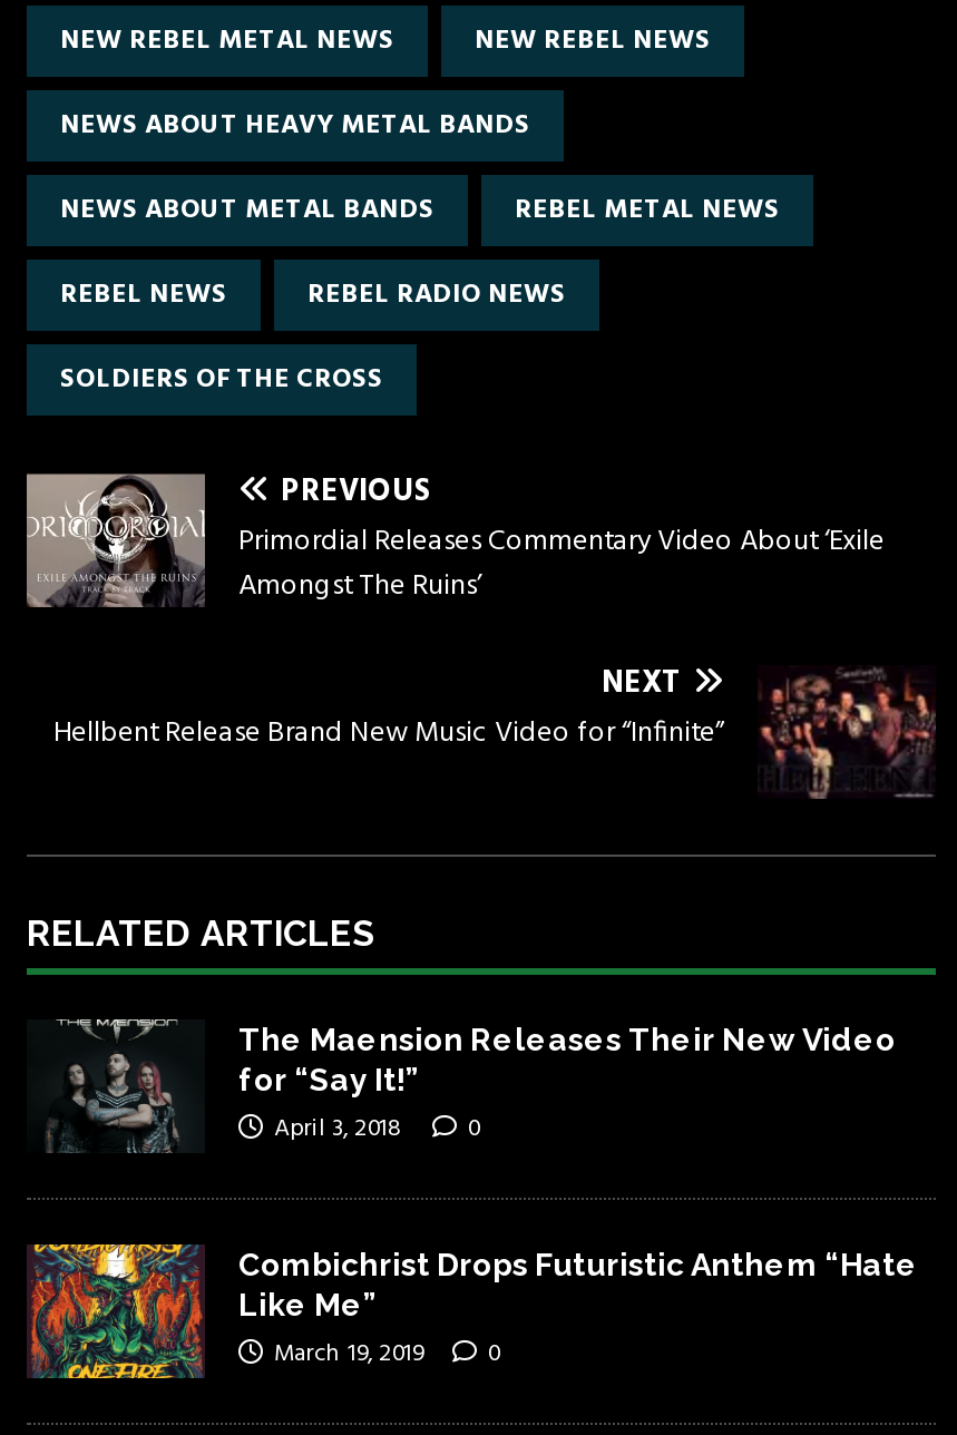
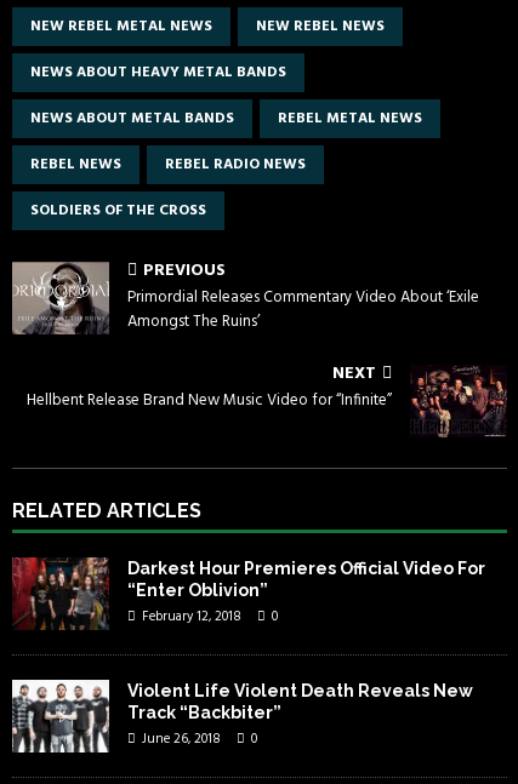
- [image]
- The Maension Releases Their New Video
- for “Say It!”
- April 3, 2018
+ [image]
+ Darkest Hour Premieres Official Video For
+ “Enter Oblivion”
+ February 12, 2018

- [image]
- Combichrist Drops Futuristic Anthem “Hate
- Like Me”
- March 19, 2019
+ [image]
+ Violent Life Violent Death Reveals New
+ Track “Backbiter”
+ June 26, 2018
